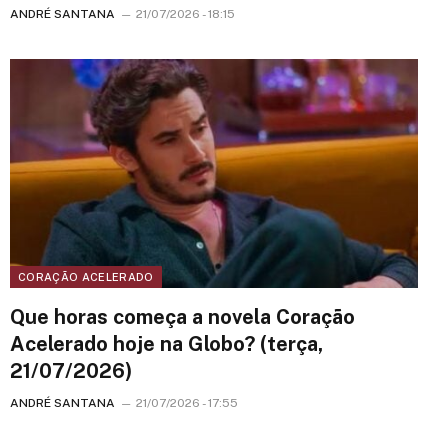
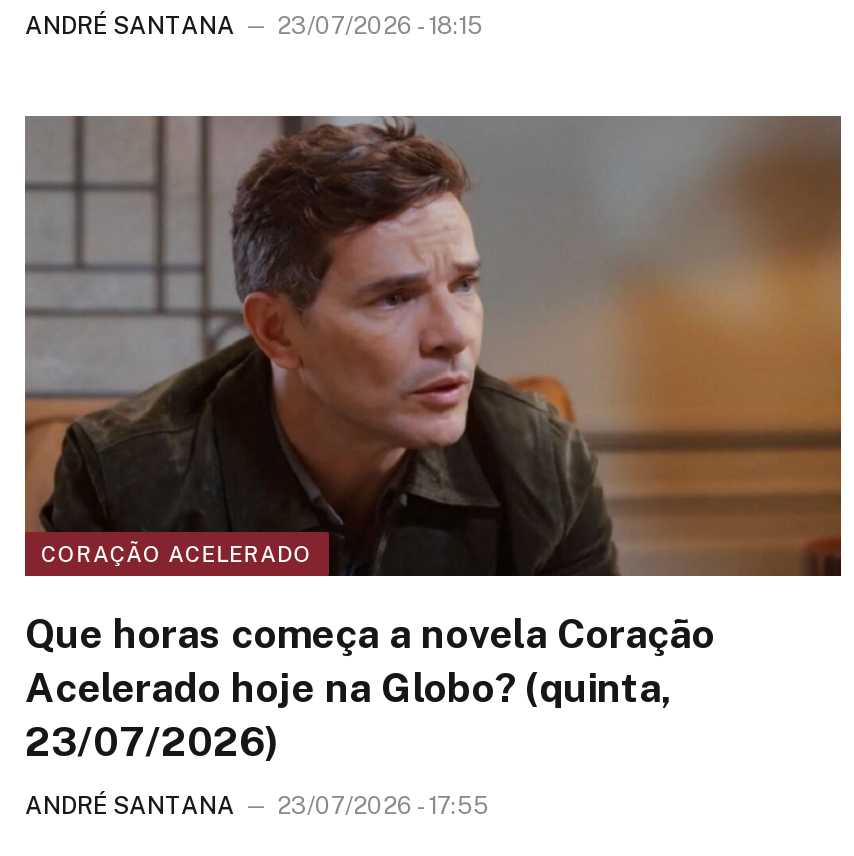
- ANDRÉ SANTANA 21/07/2026 - 18:15
+ ANDRÉ SANTANA 23/07/2026 - 18:15

- [image]
+ [image]

- Acelerado hoje na Globo? (terça,
+ Acelerado hoje na Globo? (quinta,

- 21/07/2026)
+ 23/07/2026)

- ANDRÉ SANTANA 21/07/2026 - 17:55
+ ANDRÉ SANTANA 23/07/2026 - 17:55
